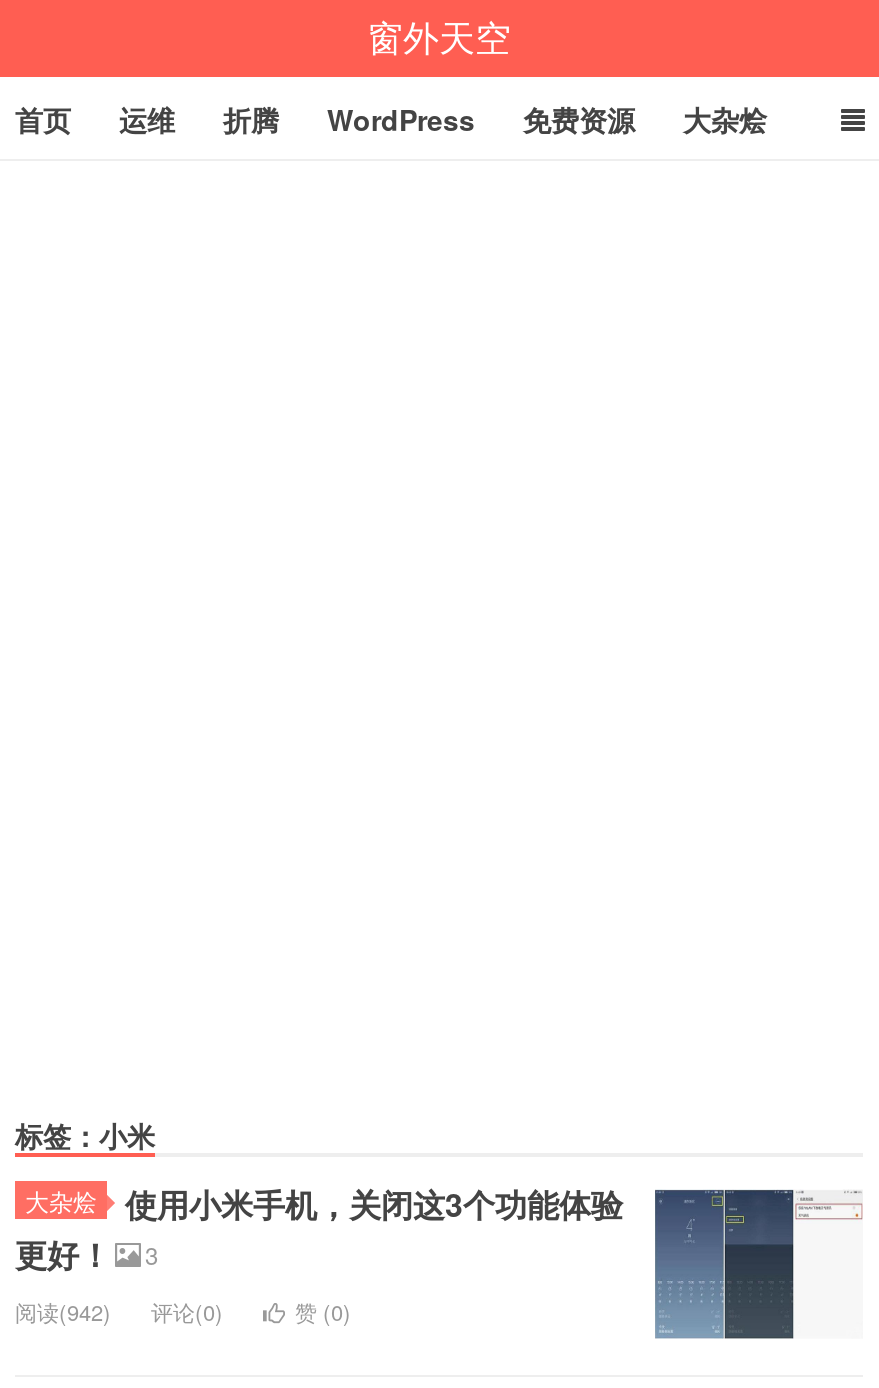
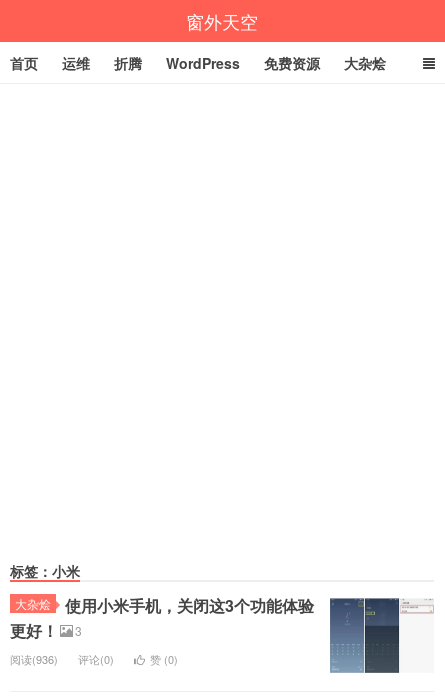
- 阅读(942) 评论(0)
+ 阅读(936) 评论(0)
